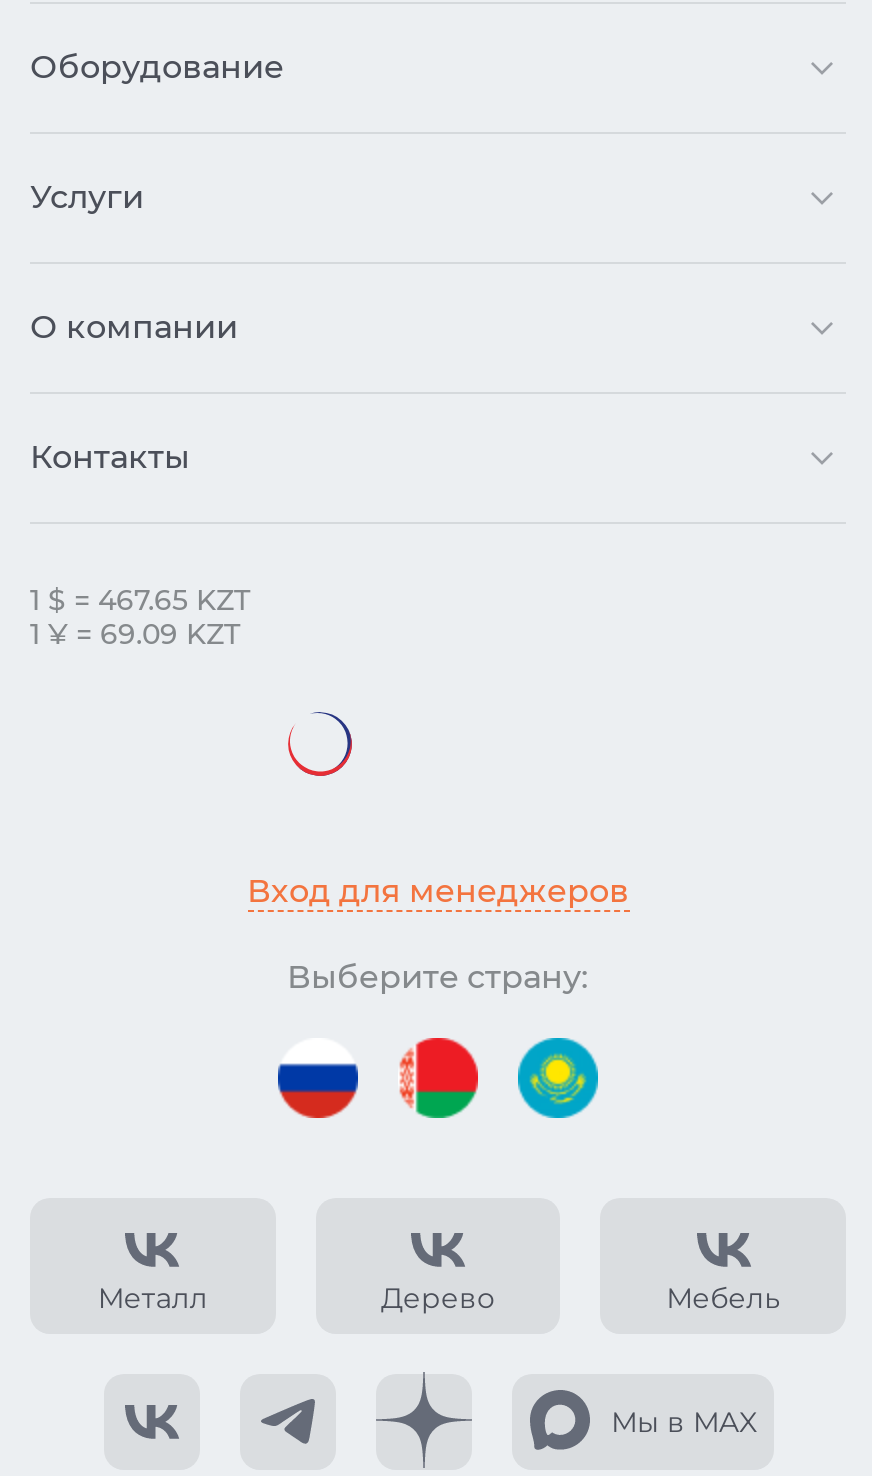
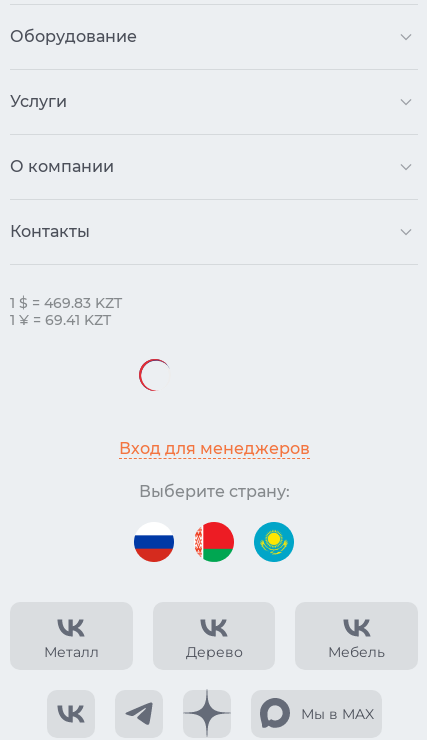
- 1 $ = 467.65 KZT
+ 1 $ = 469.83 KZT

- 1 ¥ = 69.09 KZT
+ 1 ¥ = 69.41 KZT

- [image]
+ [image]
